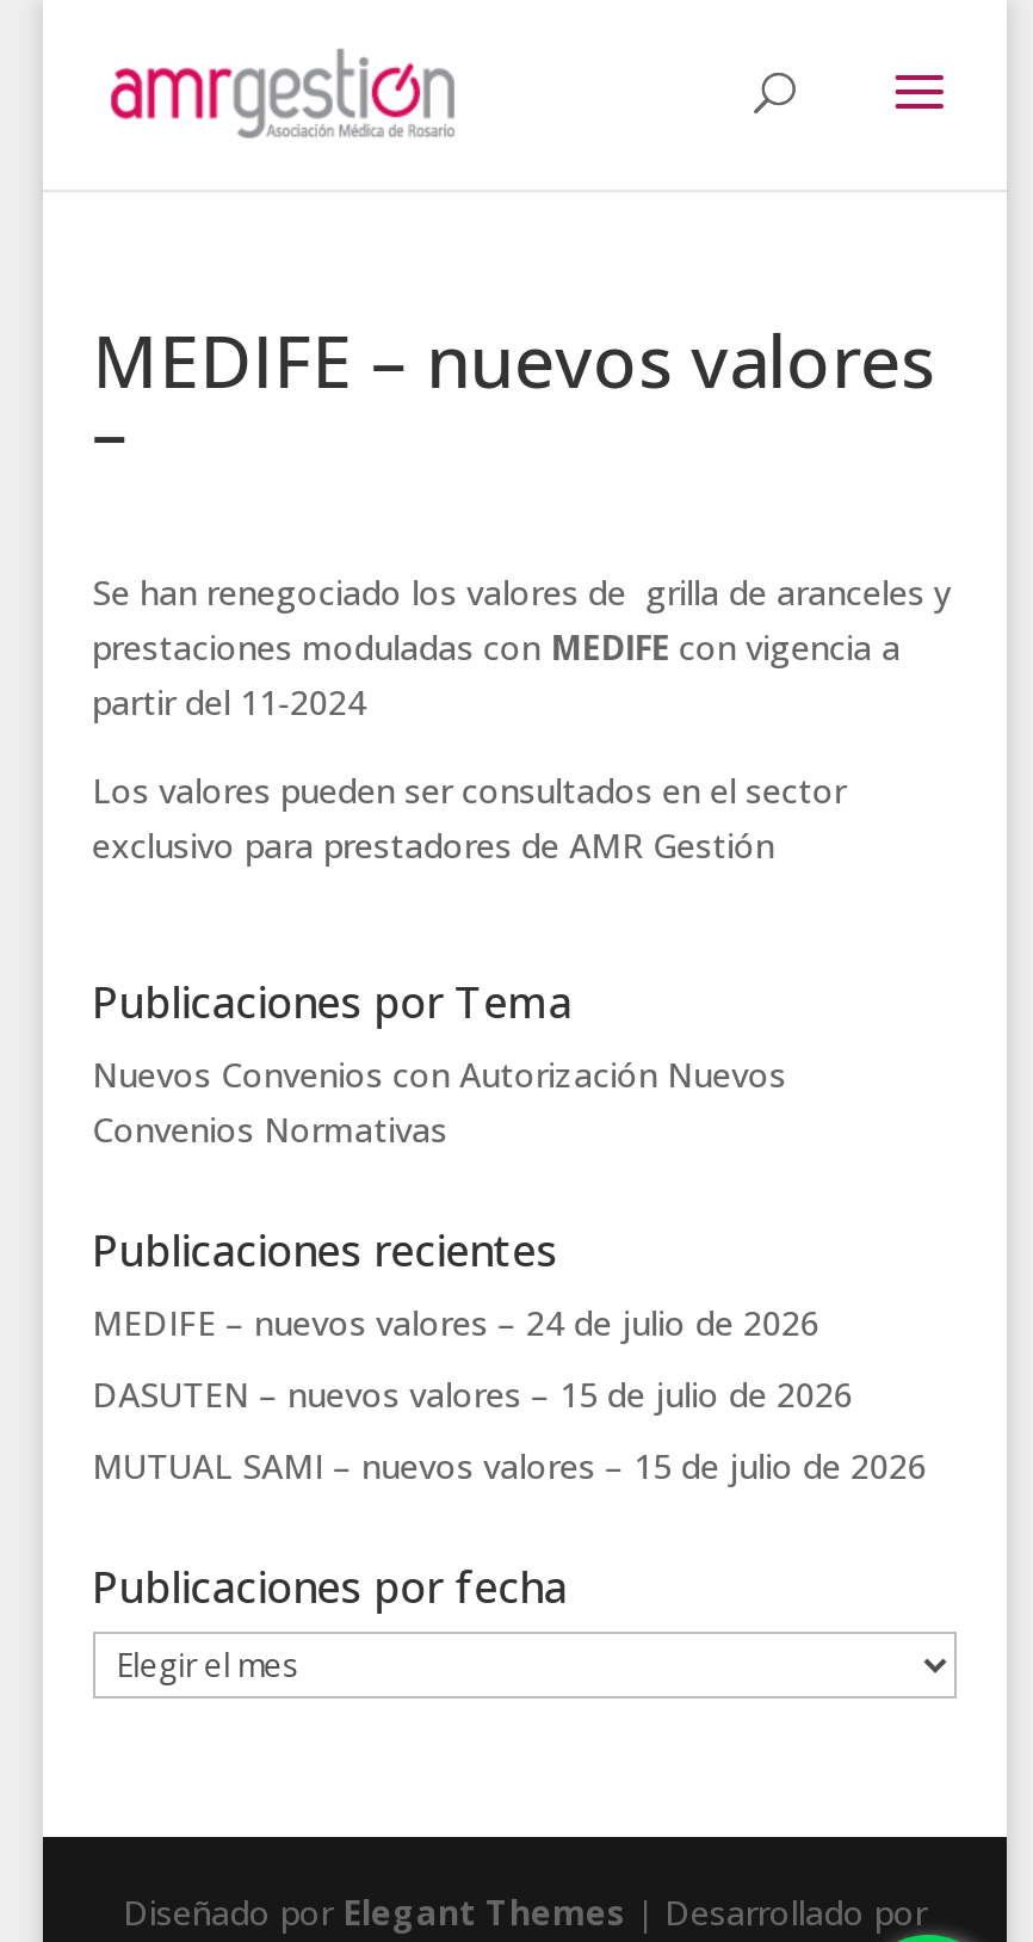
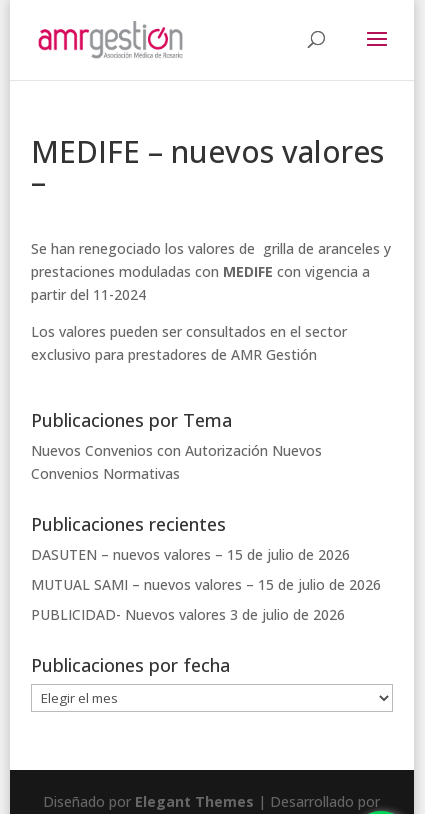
- MEDIFE – nuevos valores – 24 de julio de 2026

moved up: DASUTEN – nuevos valores – 15 de julio de 2026 | MUTUAL SAMI – nuevos valores – 15 de julio de 2026

+ PUBLICIDAD- Nuevos valores 3 de julio de 2026
